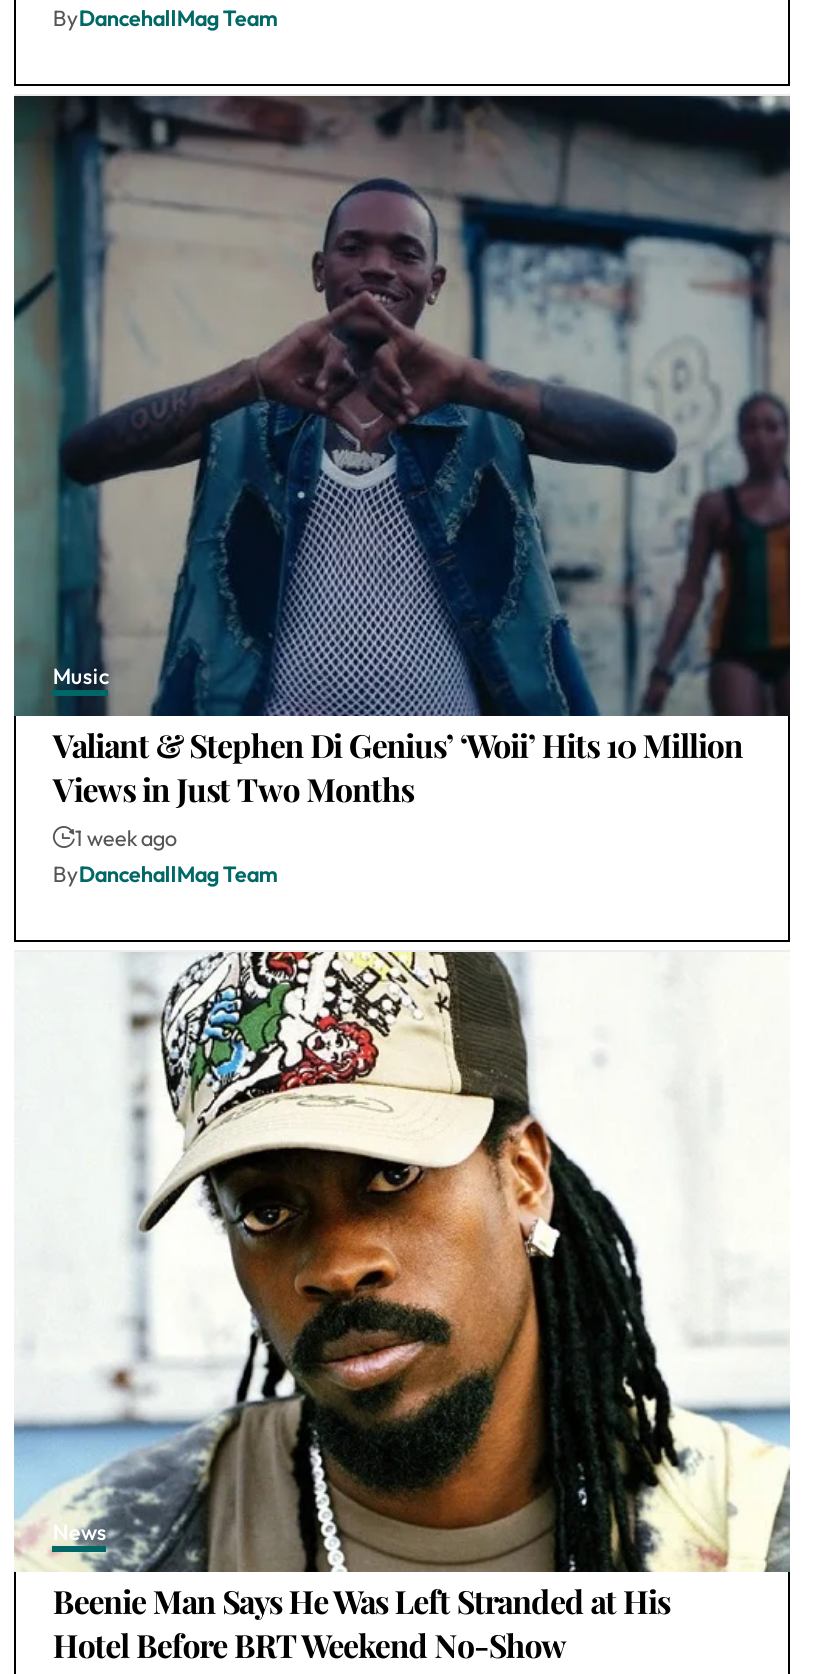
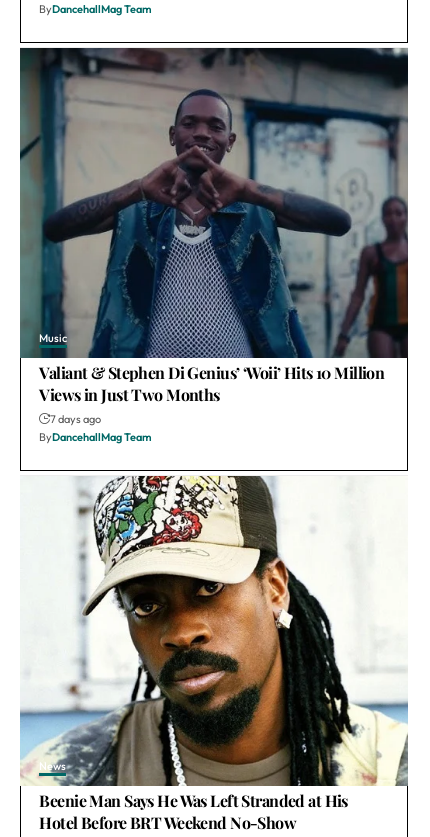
- 1 week ago
+ 7 days ago
